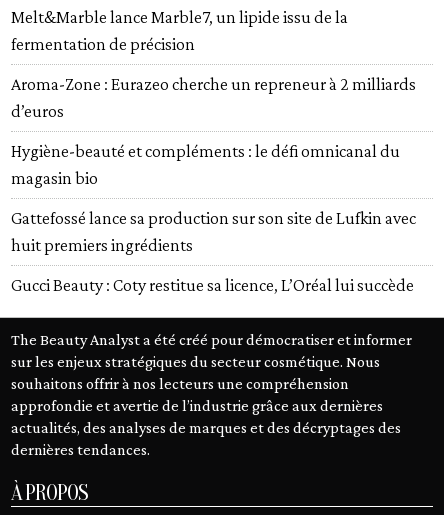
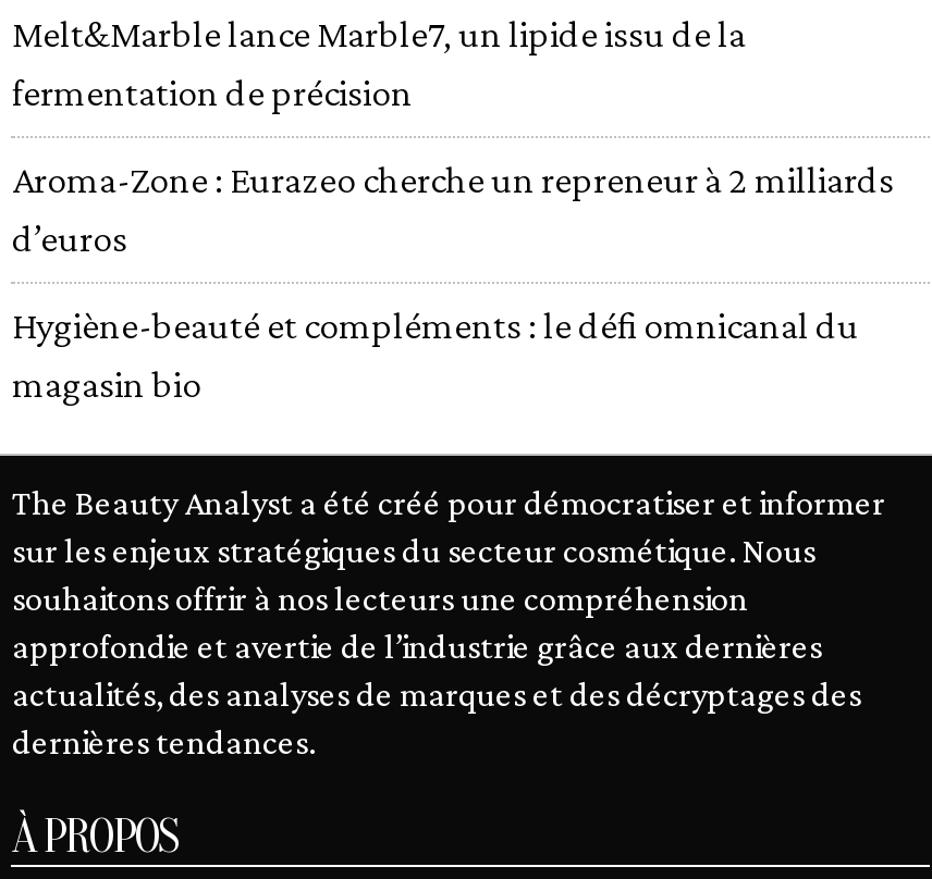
- Gattefossé lance sa production sur son site de Lufkin avec
- huit premiers ingrédients
- Gucci Beauty : Coty restitue sa licence, L’Oréal lui succède
